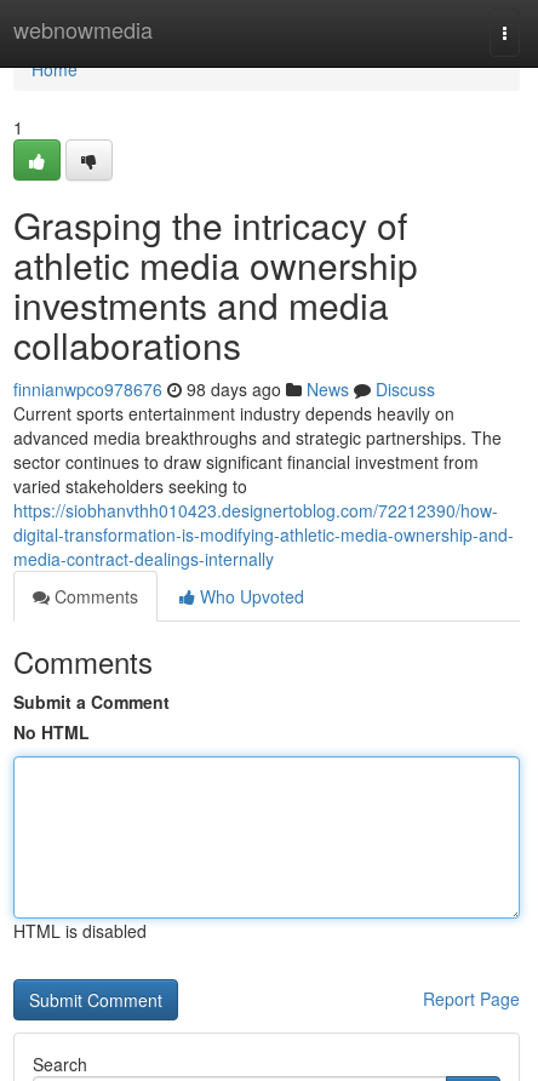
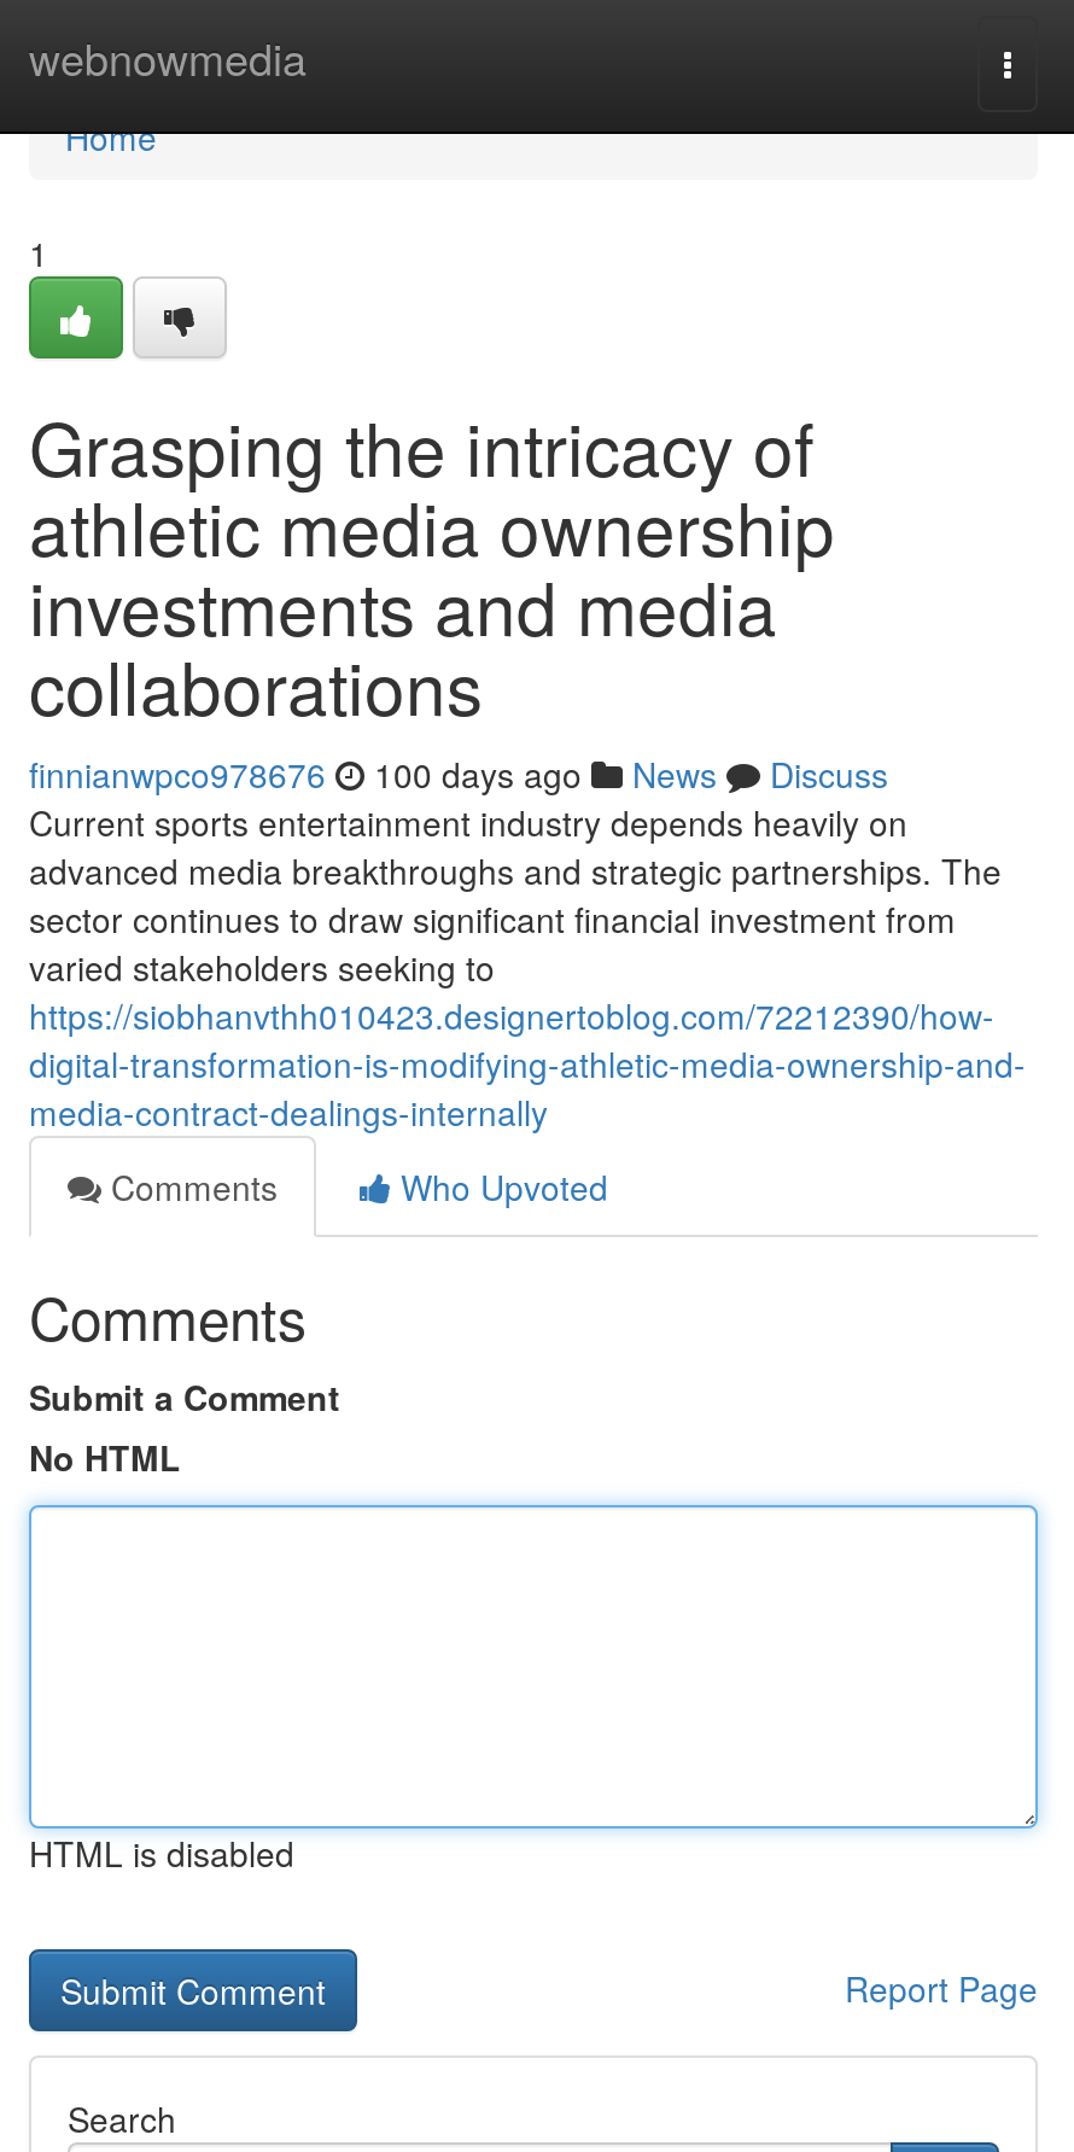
- finnianwpco978676 98 days ago News Discuss
+ finnianwpco978676 100 days ago News Discuss
